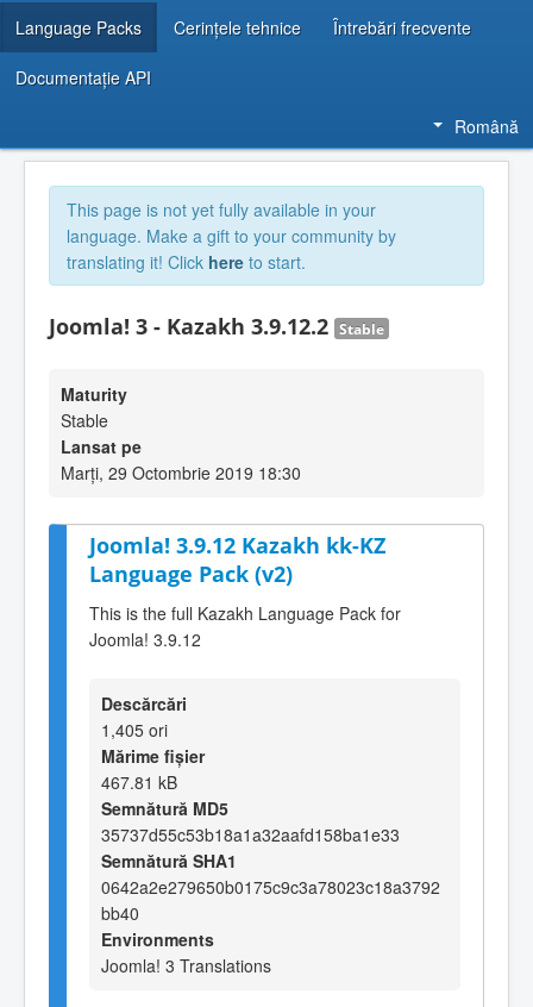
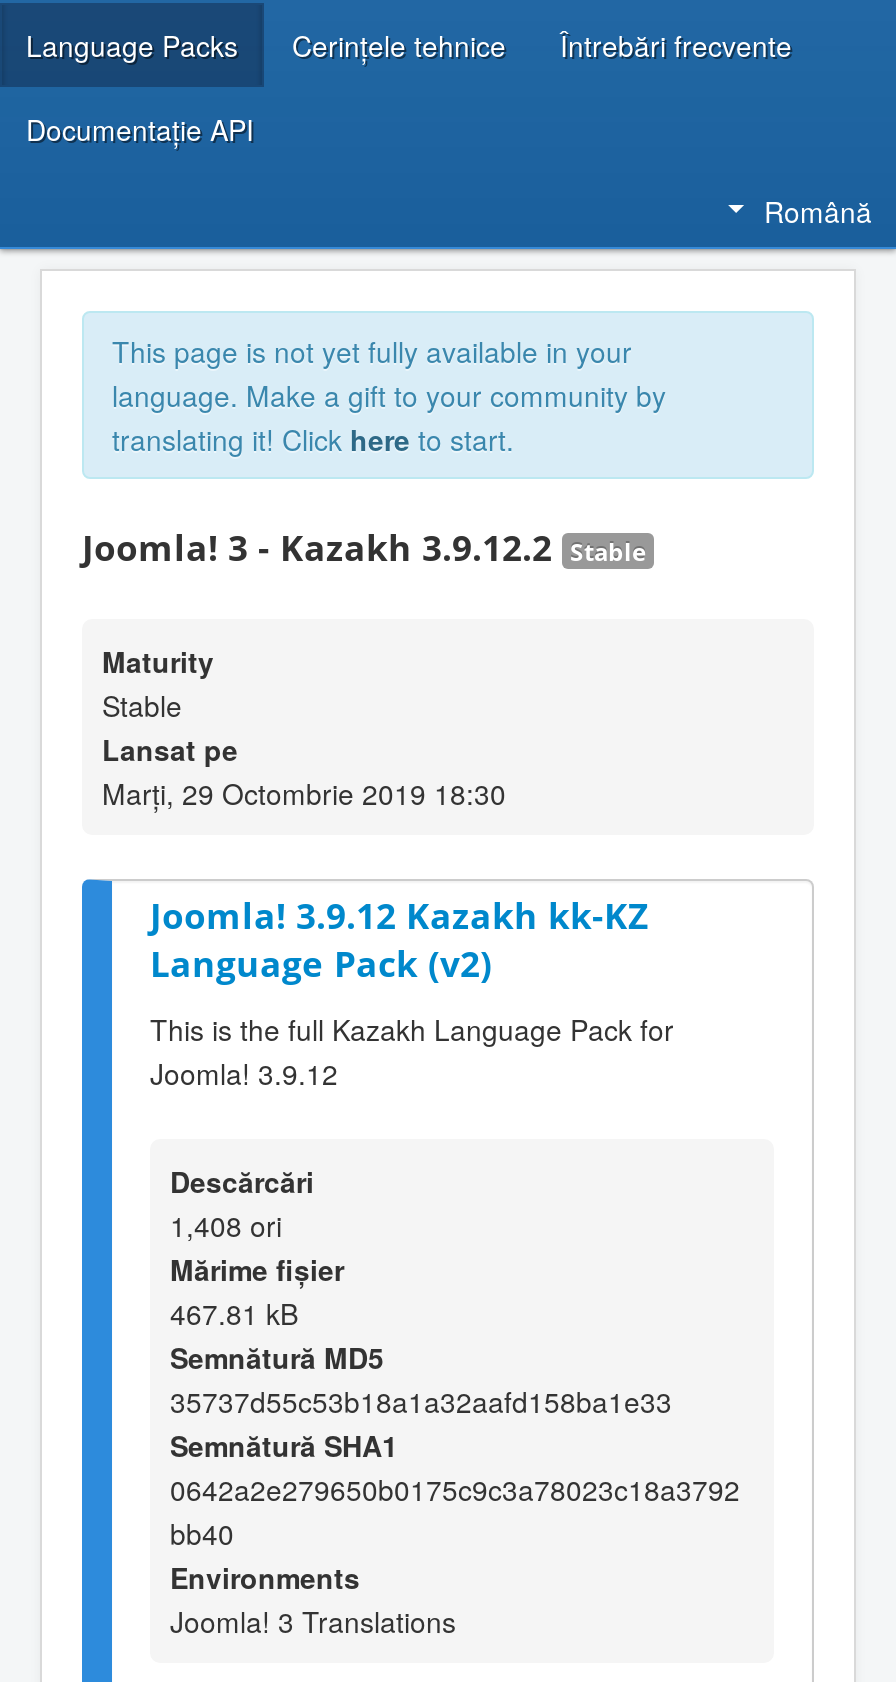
- 1,405 ori
+ 1,408 ori
